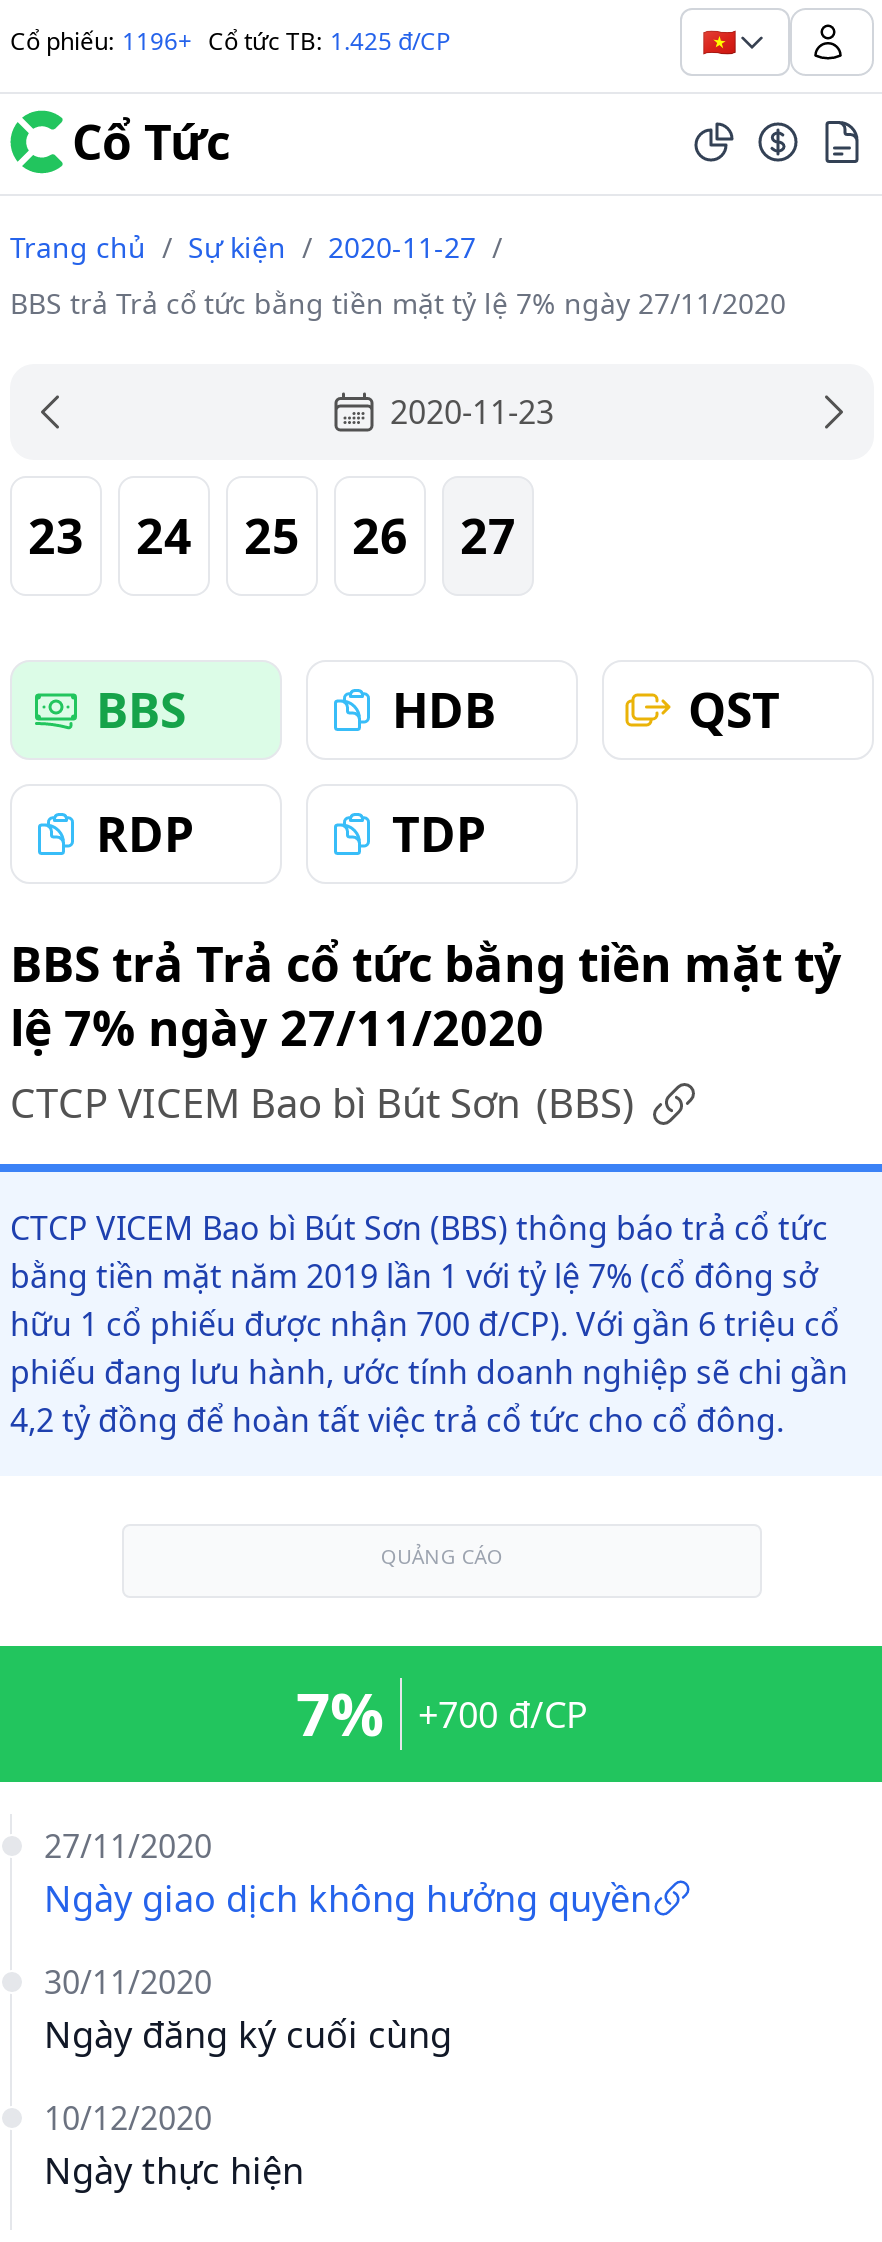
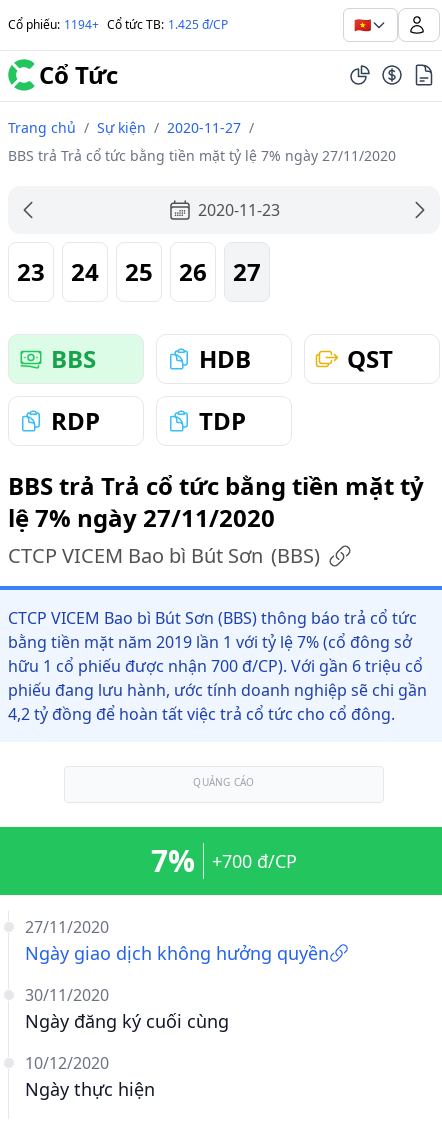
- Cổ phiếu: 1196+ Cổ tức TB: 1.425 đ/CP
+ Cổ phiếu: 1194+ Cổ tức TB: 1.425 đ/CP
